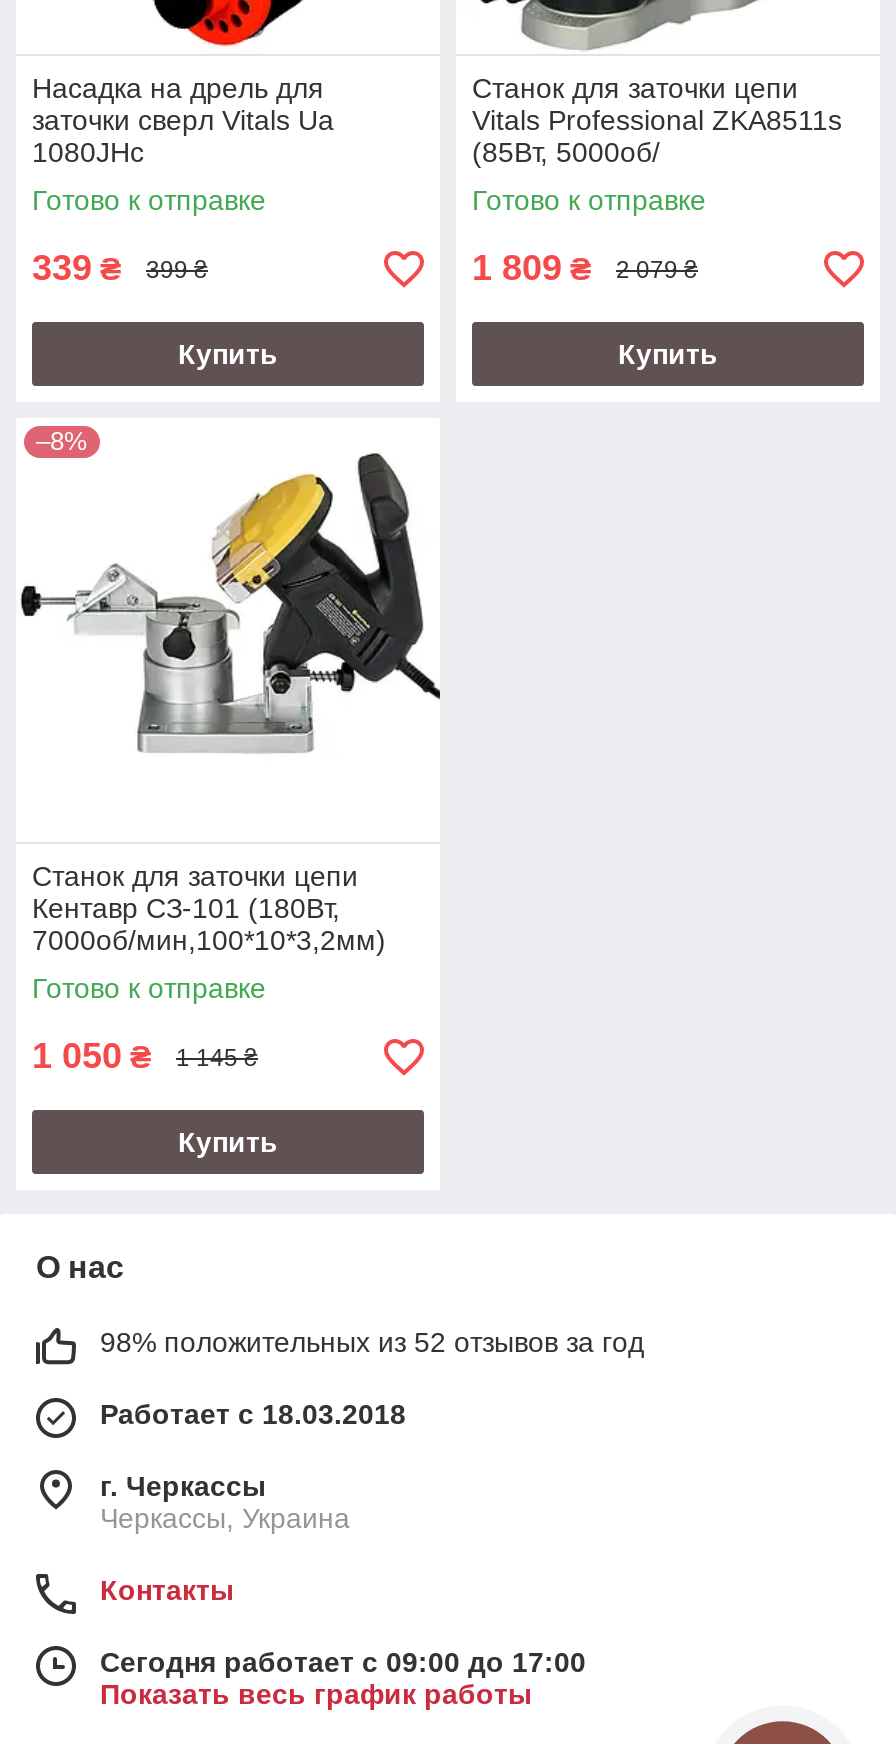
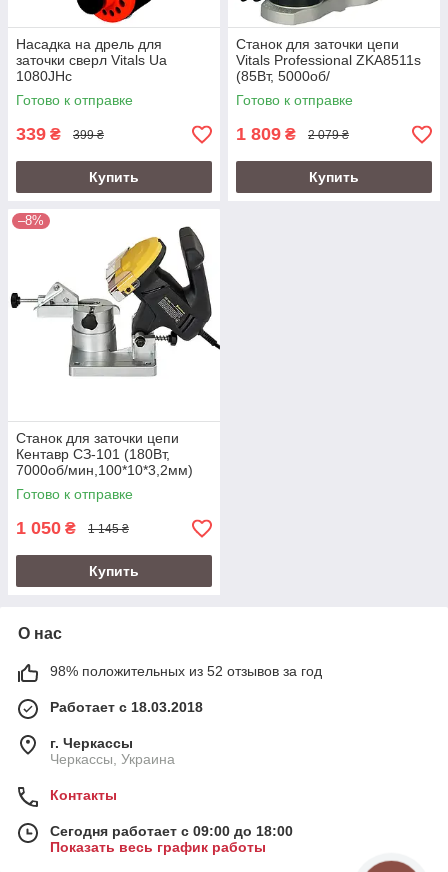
- Сегодня работает с 09:00 до 17:00
+ Сегодня работает с 09:00 до 18:00
